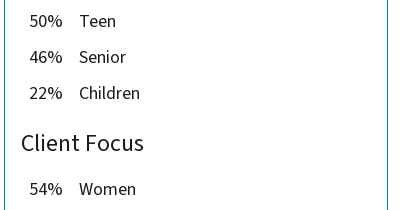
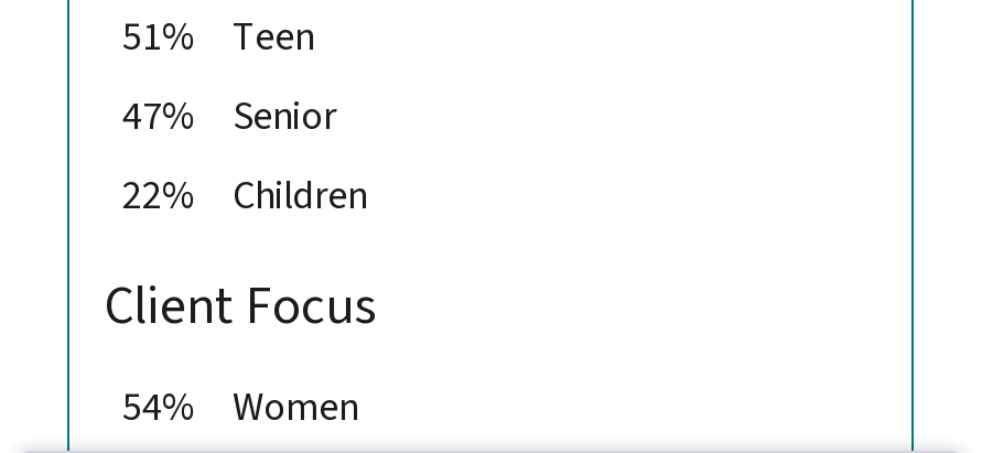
- 50% Teen
+ 51% Teen

- 46% Senior
+ 47% Senior
